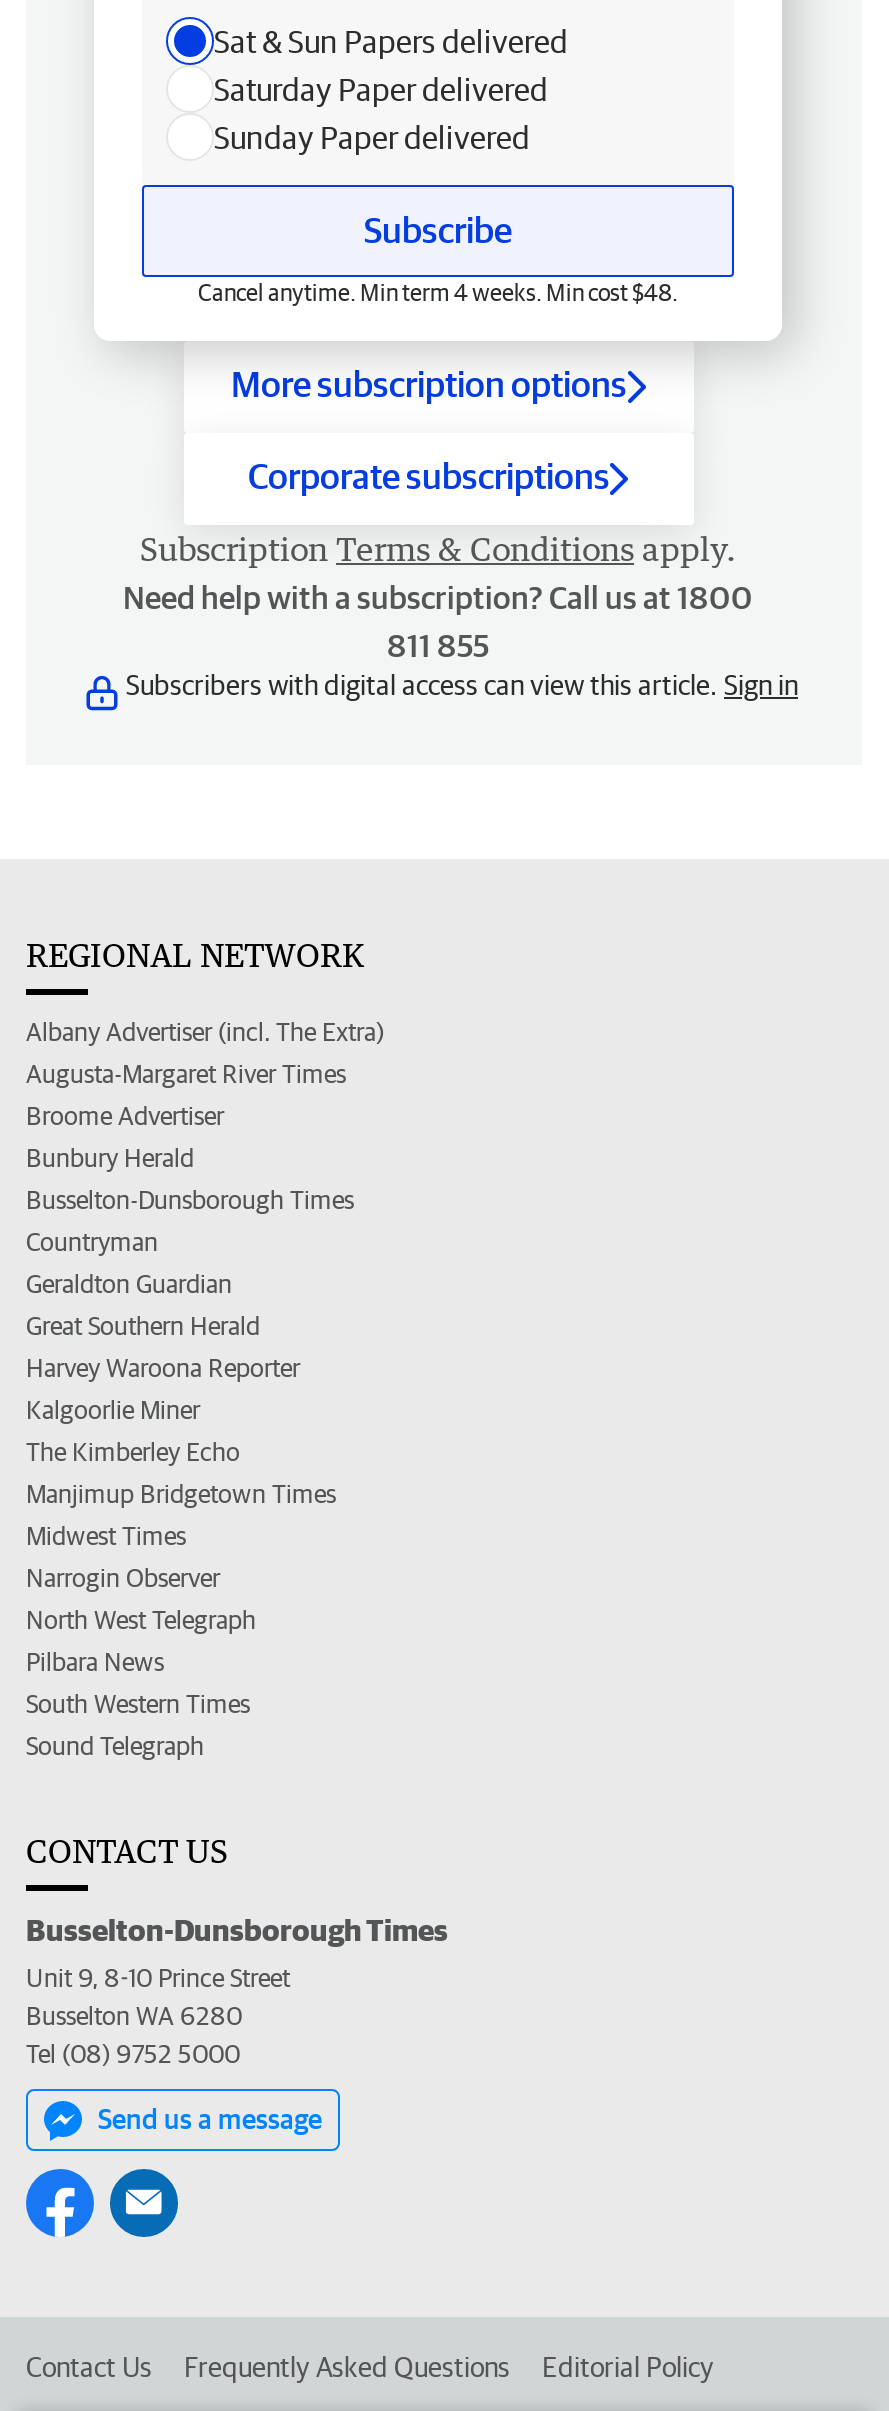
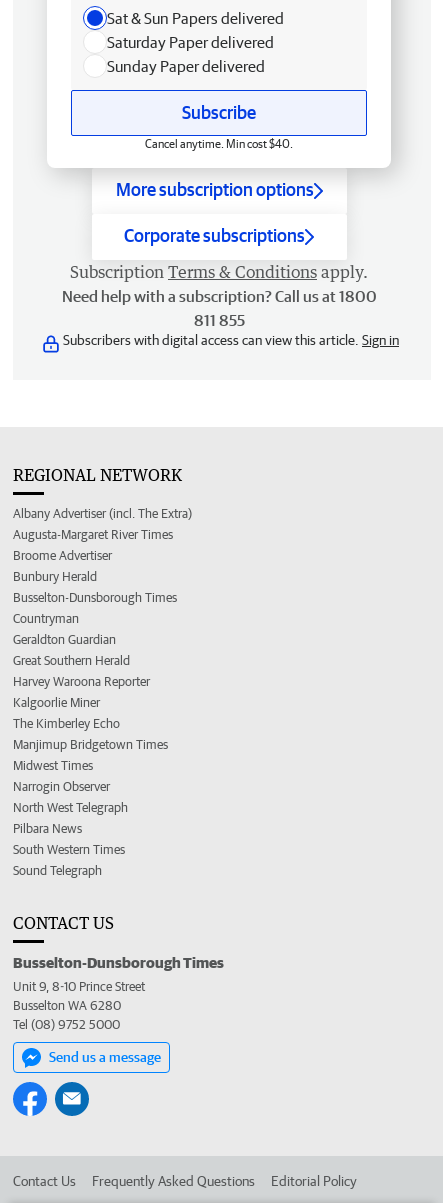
- Cancel anytime. Min term 4 weeks. Min cost $48.
+ Cancel anytime. Min cost $40.
